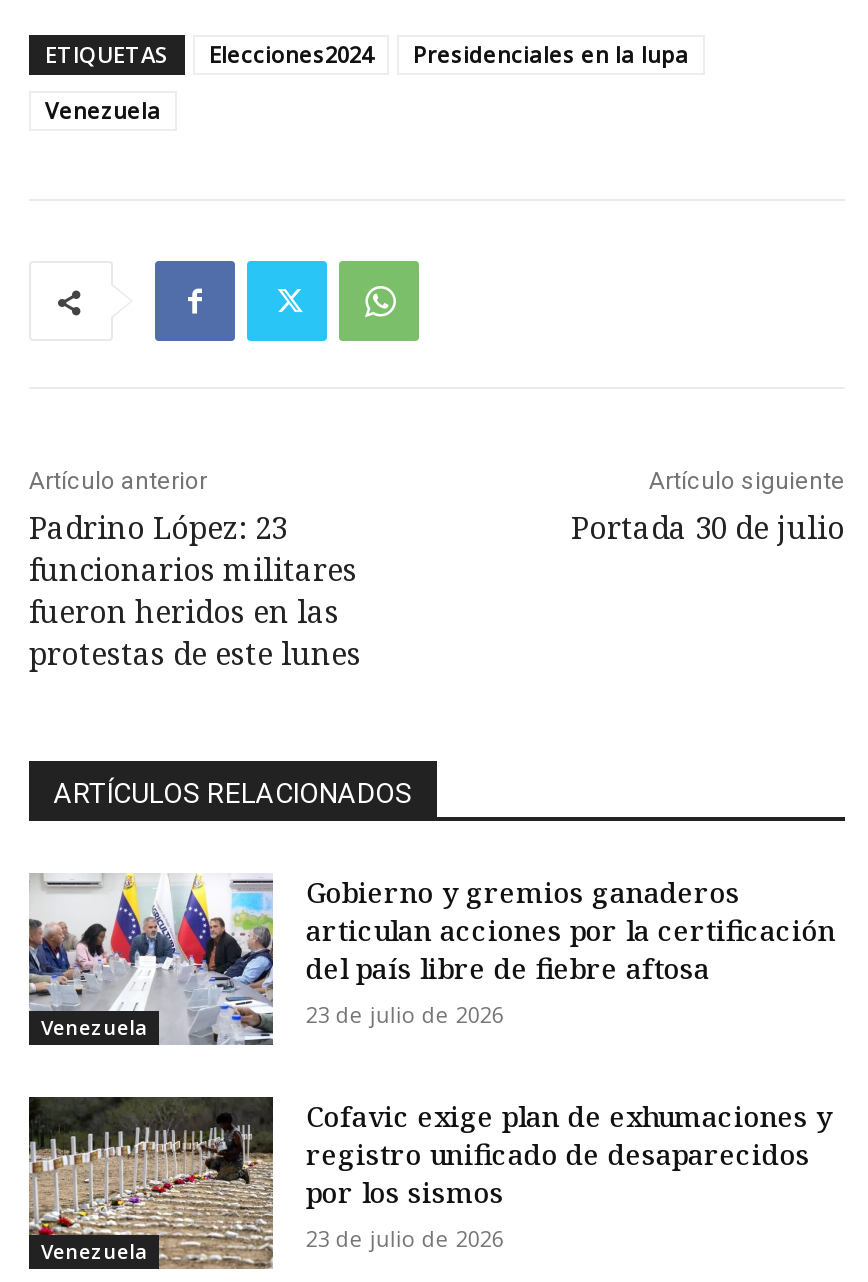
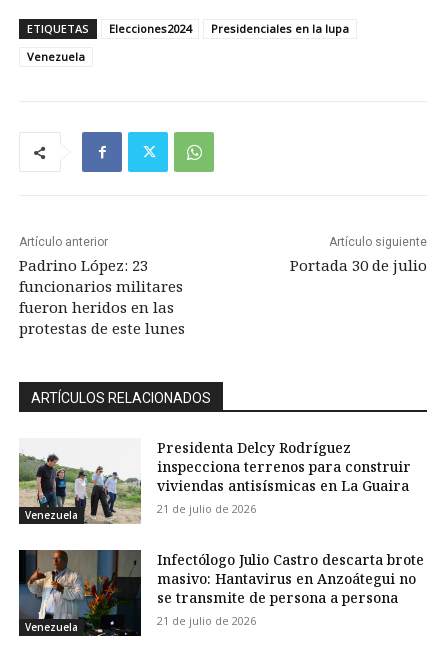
- [image]
- Gobierno y gremios ganaderos
- articulan acciones por la certificación
- del país libre de fiebre aftosa
- 23 de julio de 2026
+ [image]
+ Presidenta Delcy Rodríguez
+ inspecciona terrenos para construir
+ viviendas antisísmicas en La Guaira
+ 21 de julio de 2026

- [image]
- Cofavic exige plan de exhumaciones y
- registro unificado de desaparecidos
- por los sismos
- 23 de julio de 2026
+ [image]
+ Infectólogo Julio Castro descarta brote
+ masivo: Hantavirus en Anzoátegui no
+ se transmite de persona a persona
+ 21 de julio de 2026
